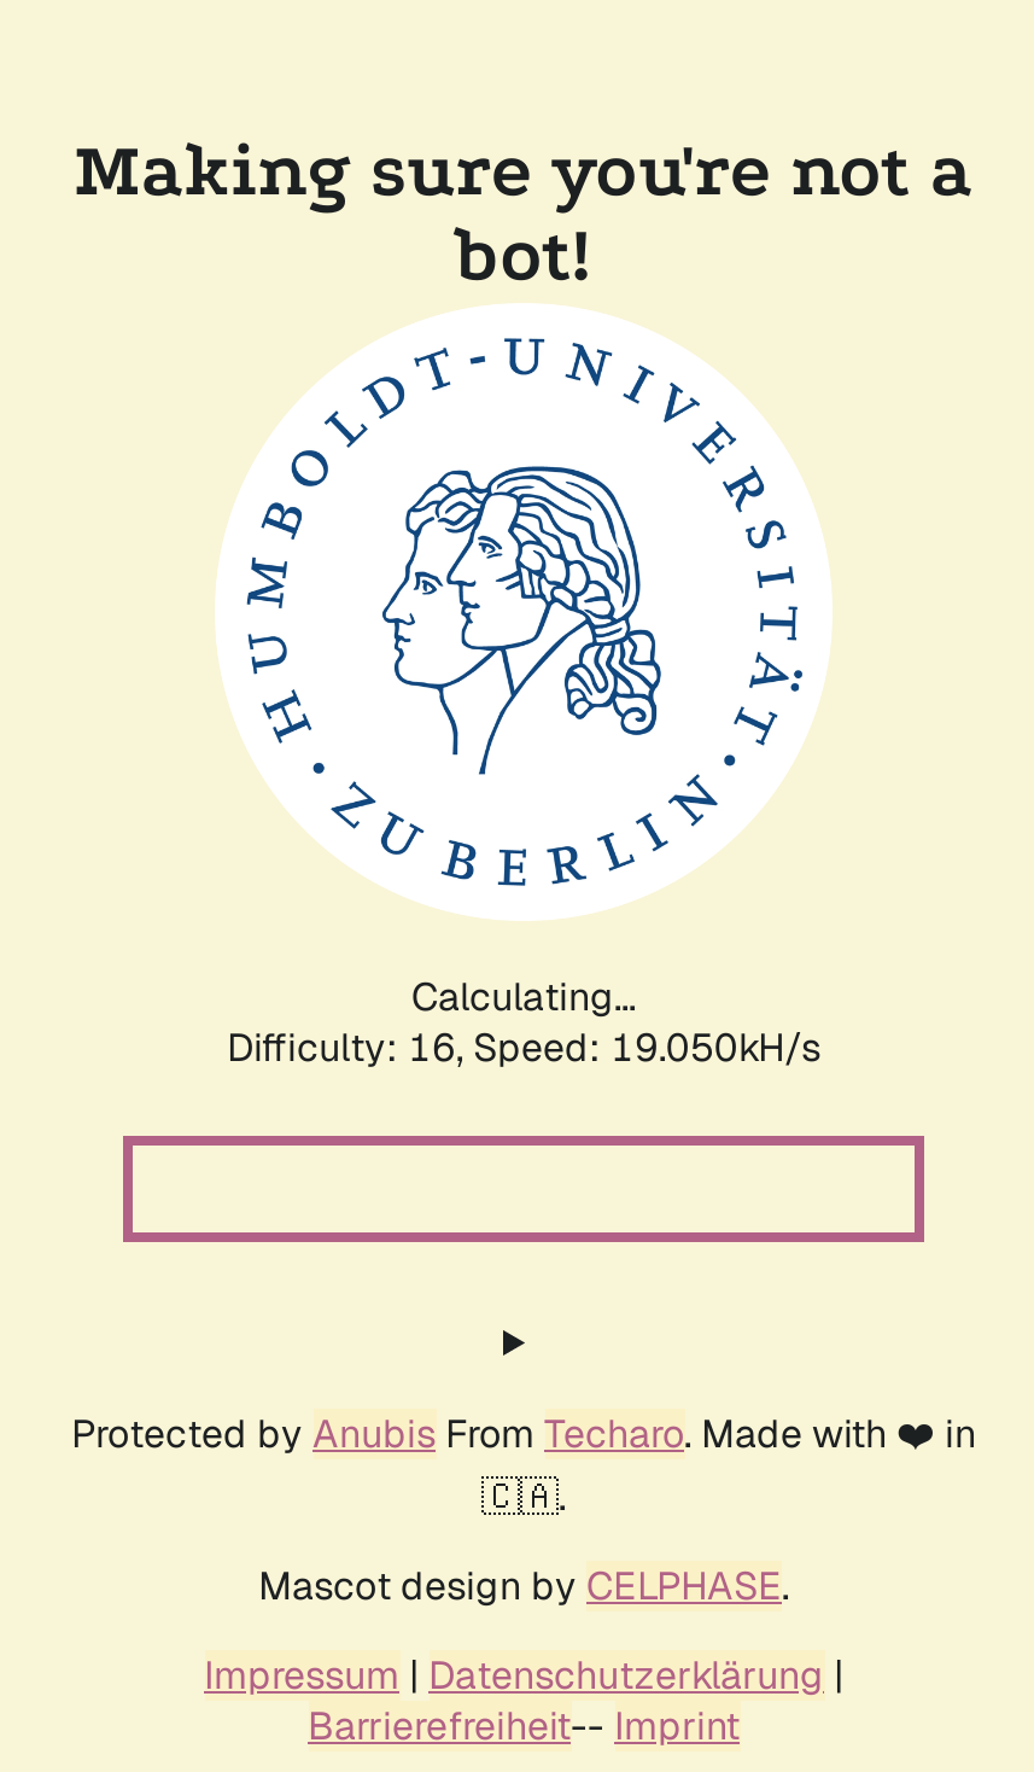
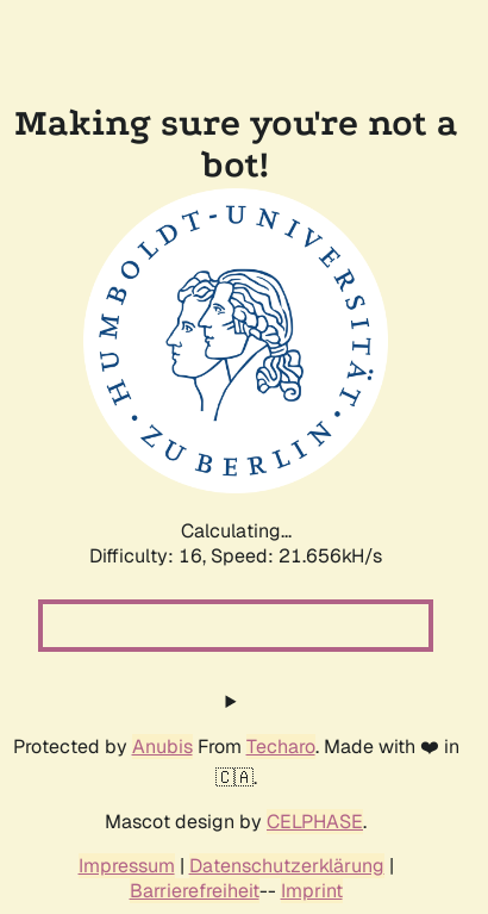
- Difficulty: 16, Speed: 19.050kH/s
+ Difficulty: 16, Speed: 21.656kH/s
